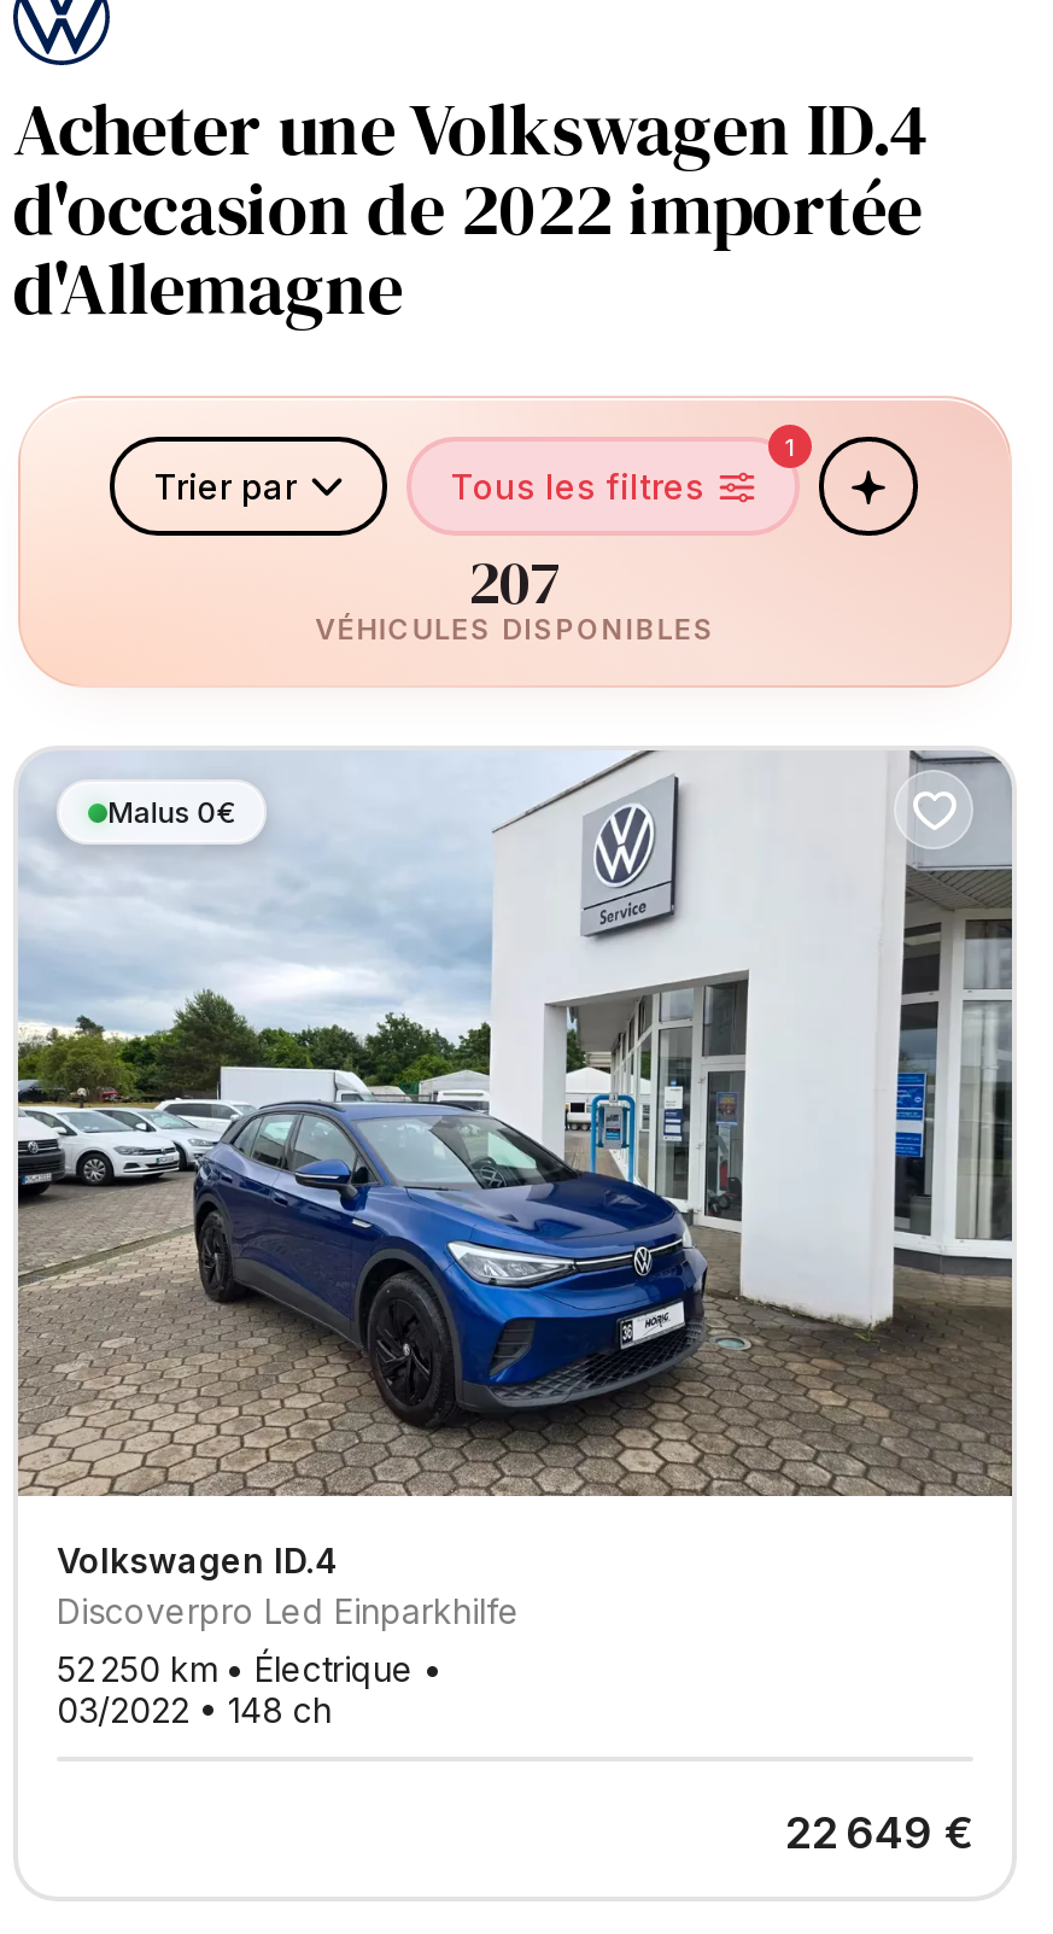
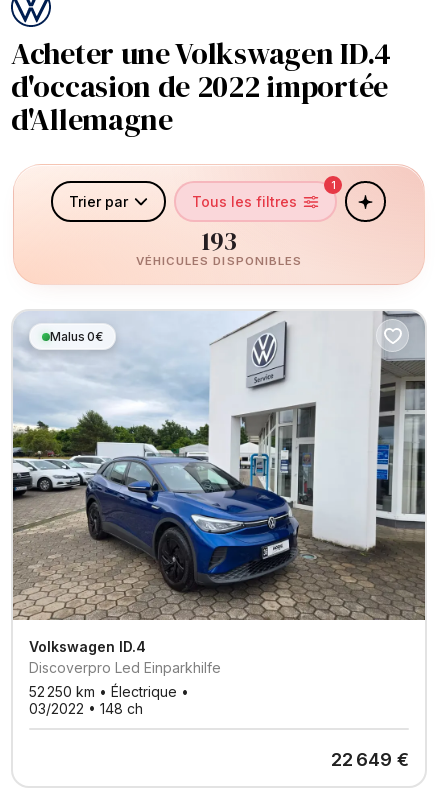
- 207
+ 193
